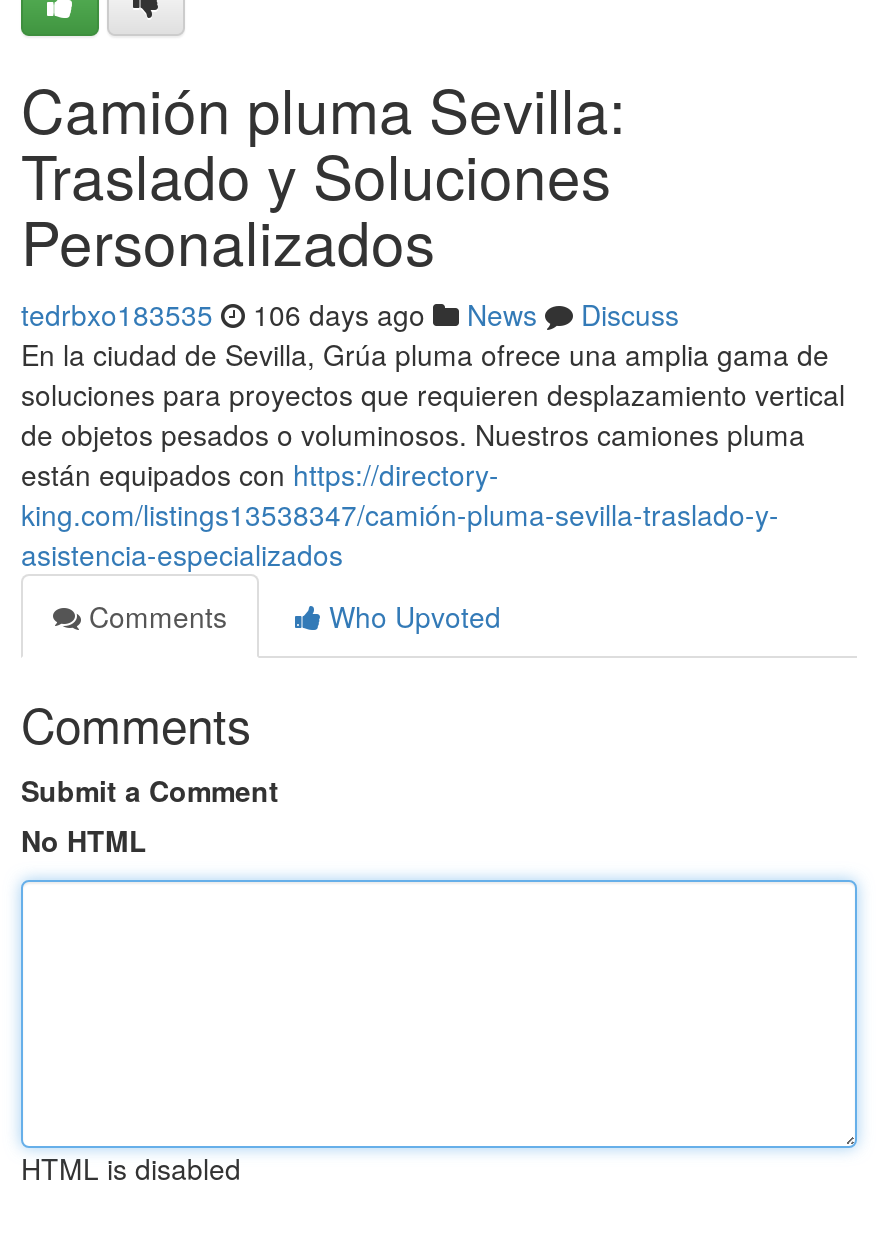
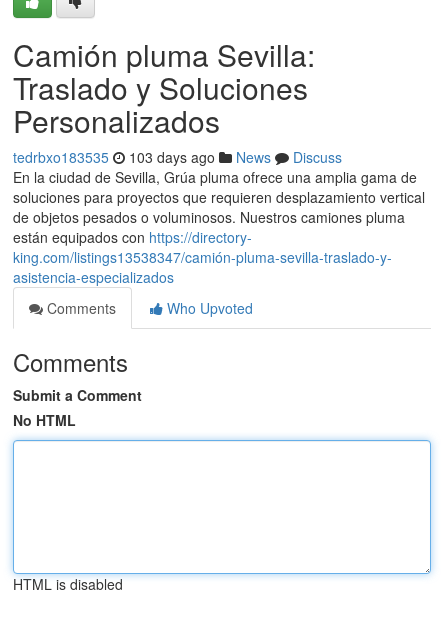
- tedrbxo183535 106 days ago News Discuss
+ tedrbxo183535 103 days ago News Discuss
